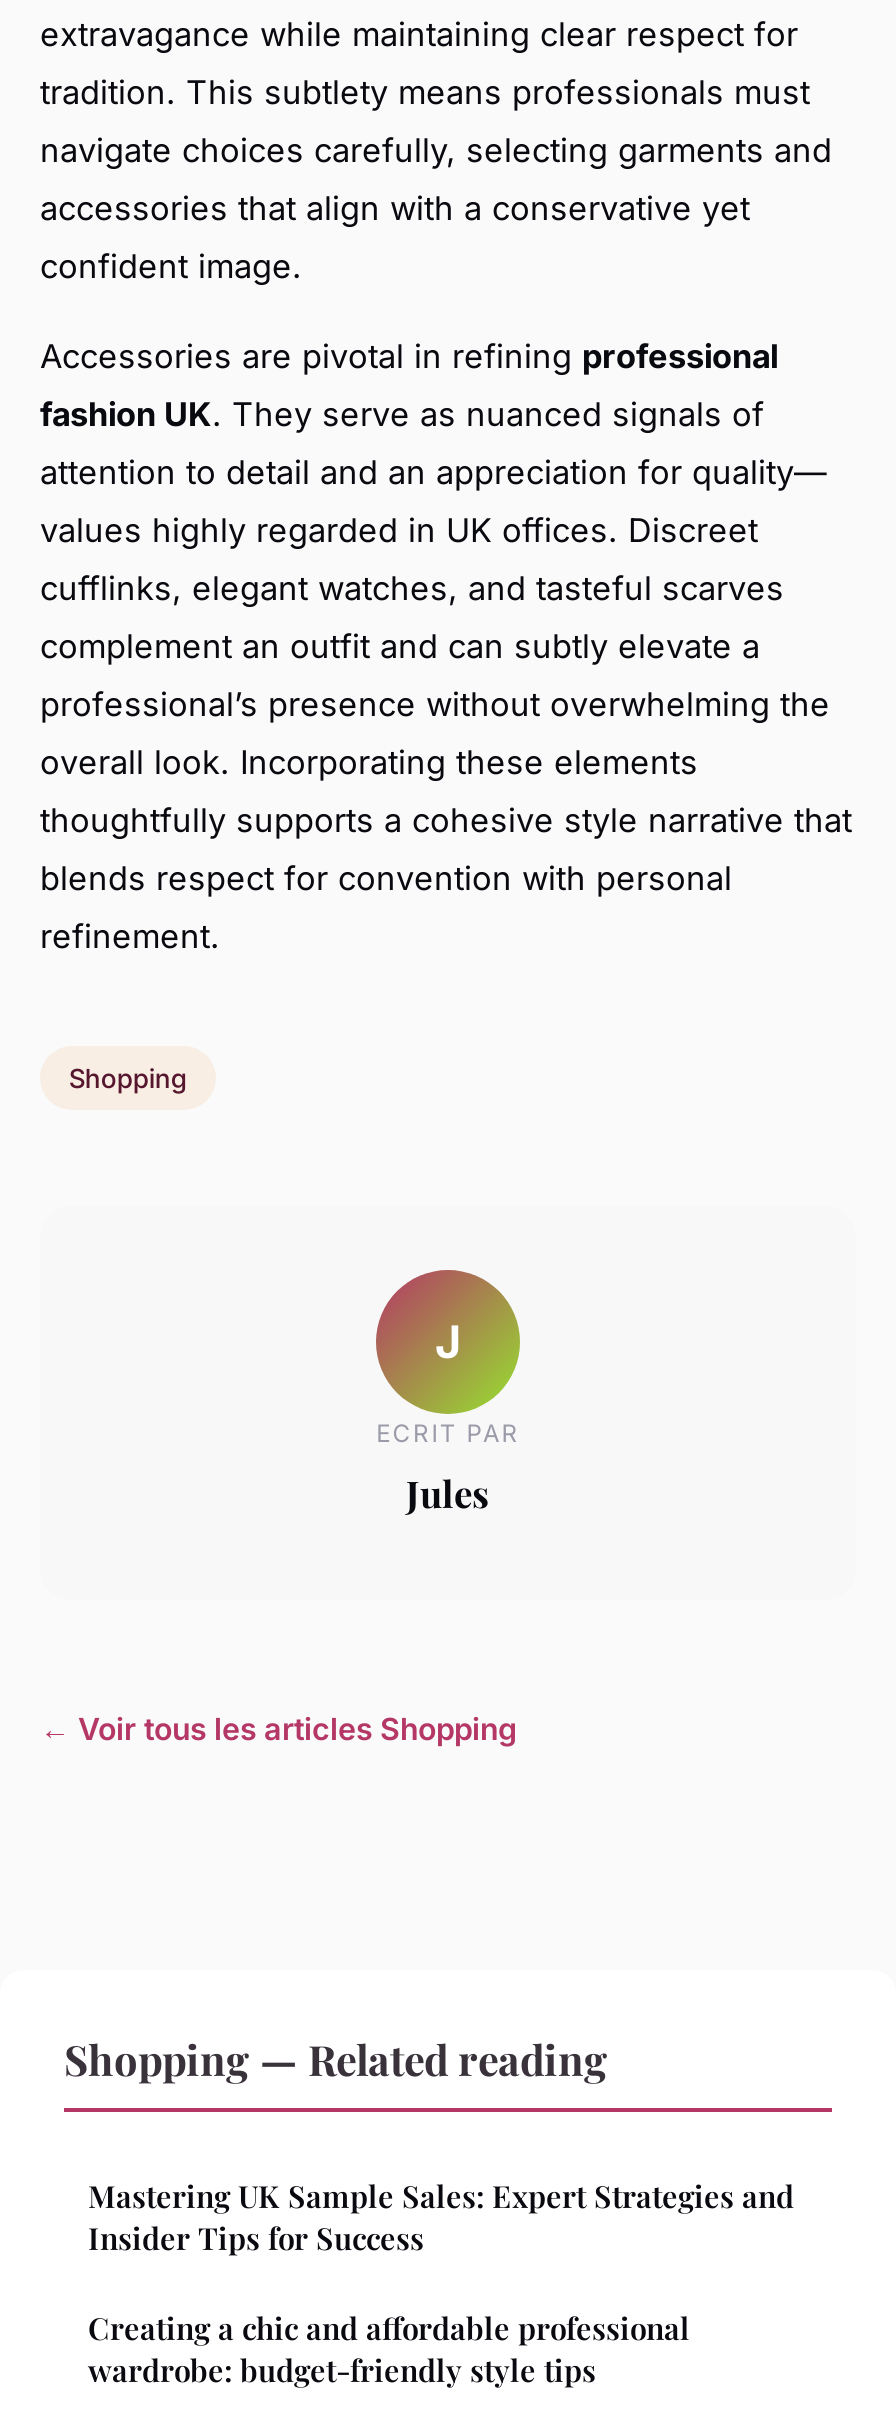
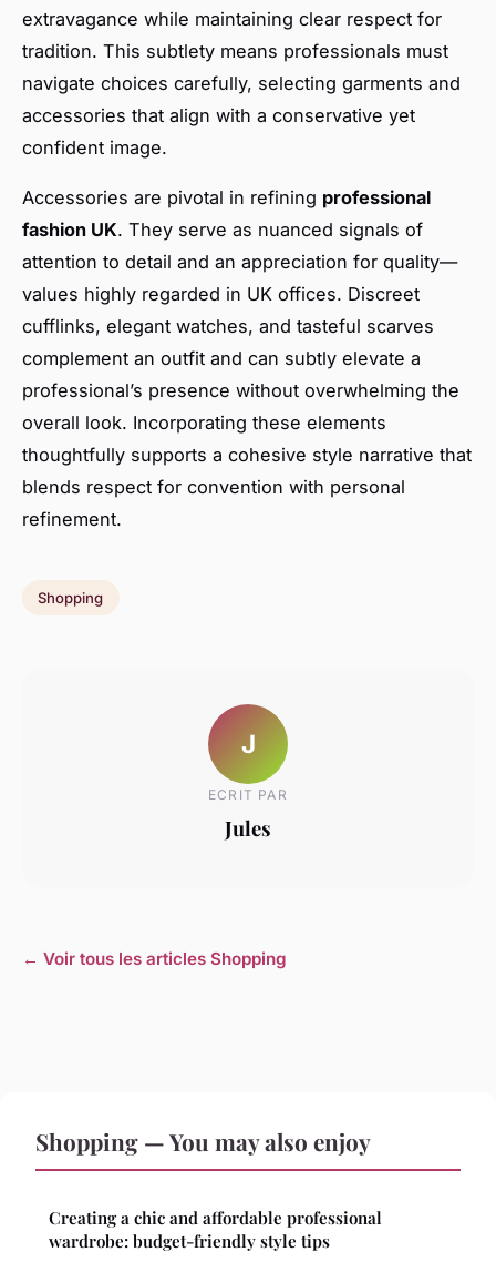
- Shopping — Related reading
- Mastering UK Sample Sales: Expert Strategies and
- Insider Tips for Success
+ Shopping — You may also enjoy
